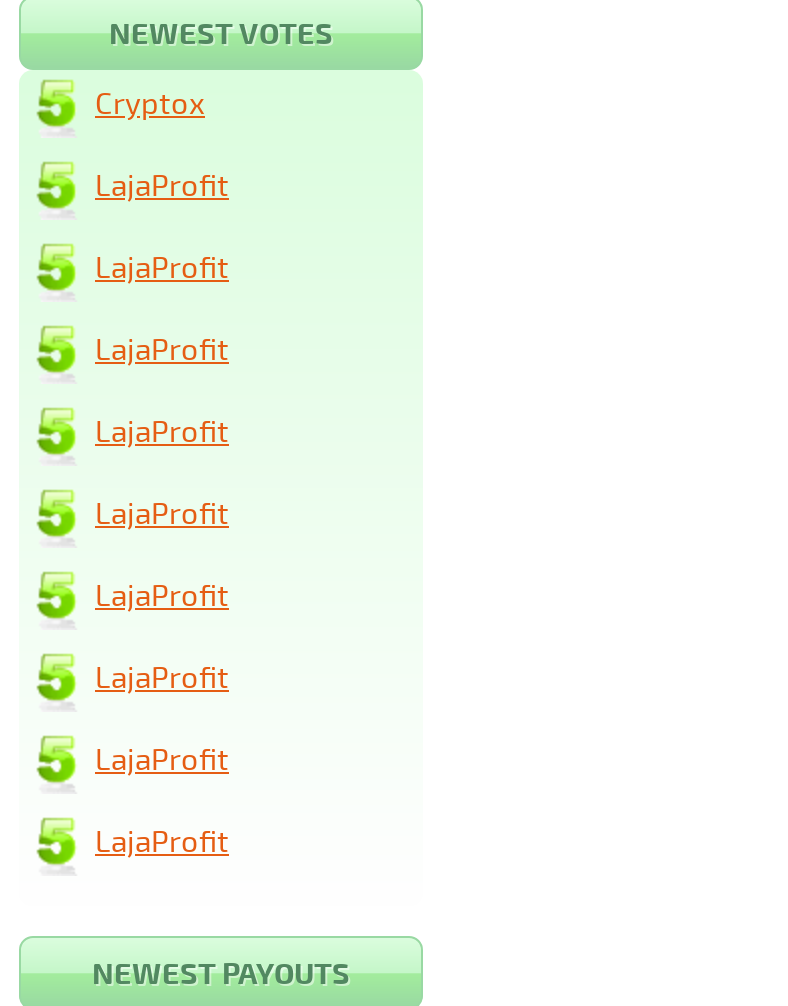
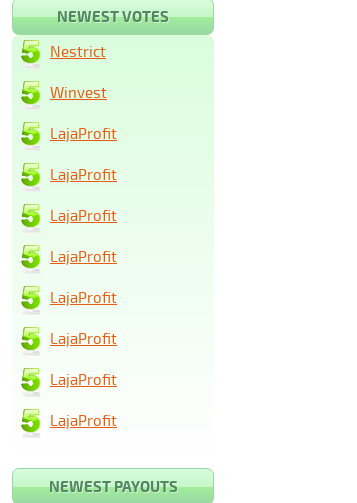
- Cryptox
+ Nestrict

- LajaProfit
+ Winvest
